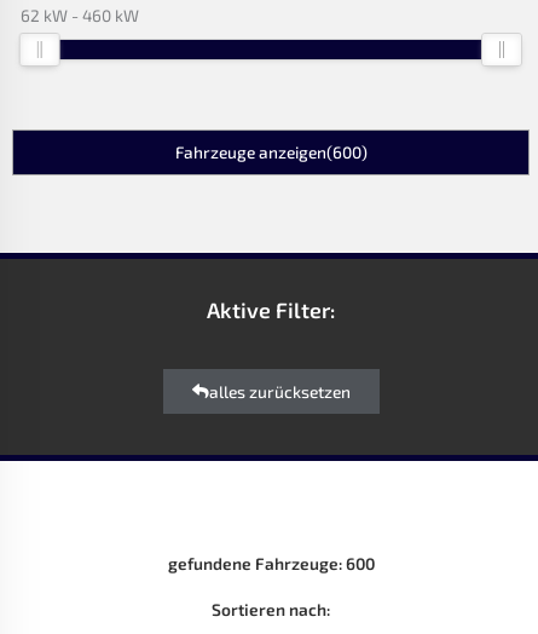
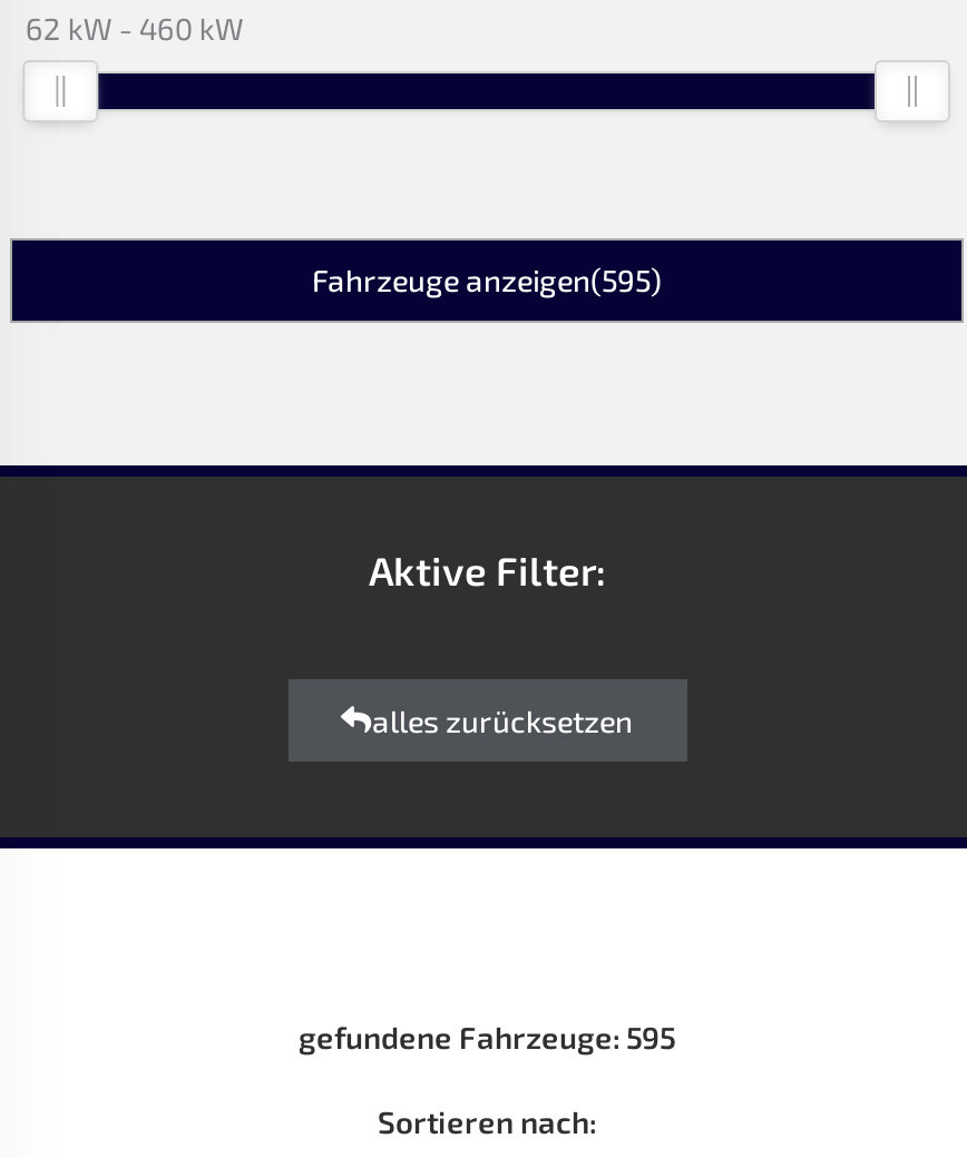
- Fahrzeuge anzeigen(600)
+ Fahrzeuge anzeigen(595)

- gefundene Fahrzeuge: 600
+ gefundene Fahrzeuge: 595
